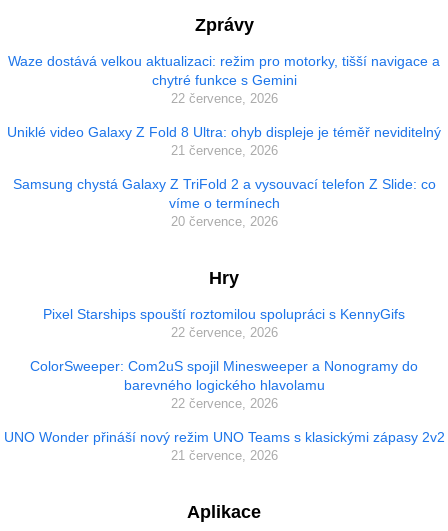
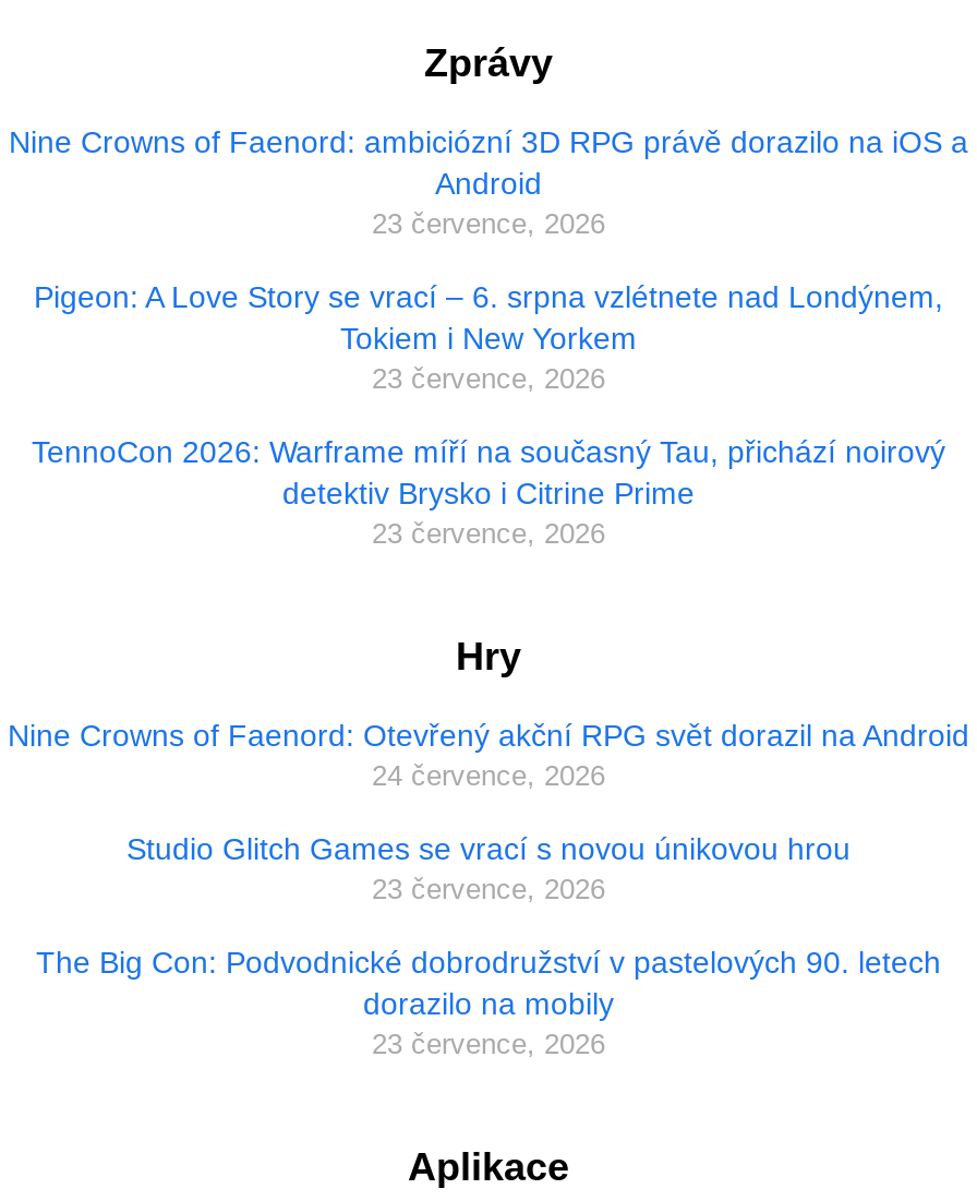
- Waze dostává velkou aktualizaci: režim pro motorky, tišší navigace a
- chytré funkce s Gemini
- 22 července, 2026
+ Nine Crowns of Faenord: ambiciózní 3D RPG právě dorazilo na iOS a
+ Android
+ 23 července, 2026

- Uniklé video Galaxy Z Fold 8 Ultra: ohyb displeje je téměř neviditelný
- 21 července, 2026
+ Pigeon: A Love Story se vrací – 6. srpna vzlétnete nad Londýnem,
+ Tokiem i New Yorkem
+ 23 července, 2026

- Samsung chystá Galaxy Z TriFold 2 a vysouvací telefon Z Slide: co
- víme o termínech
- 20 července, 2026
+ TennoCon 2026: Warframe míří na současný Tau, přichází noirový
+ detektiv Brysko i Citrine Prime
+ 23 července, 2026

- Pixel Starships spouští roztomilou spolupráci s KennyGifs
- 22 července, 2026
+ Nine Crowns of Faenord: Otevřený akční RPG svět dorazil na Android
+ 24 července, 2026

- ColorSweeper: Com2uS spojil Minesweeper a Nonogramy do
- barevného logického hlavolamu
- 22 července, 2026
+ Studio Glitch Games se vrací s novou únikovou hrou
+ 23 července, 2026

- UNO Wonder přináší nový režim UNO Teams s klasickými zápasy 2v2
- 21 července, 2026
+ The Big Con: Podvodnické dobrodružství v pastelových 90. letech
+ dorazilo na mobily
+ 23 července, 2026
